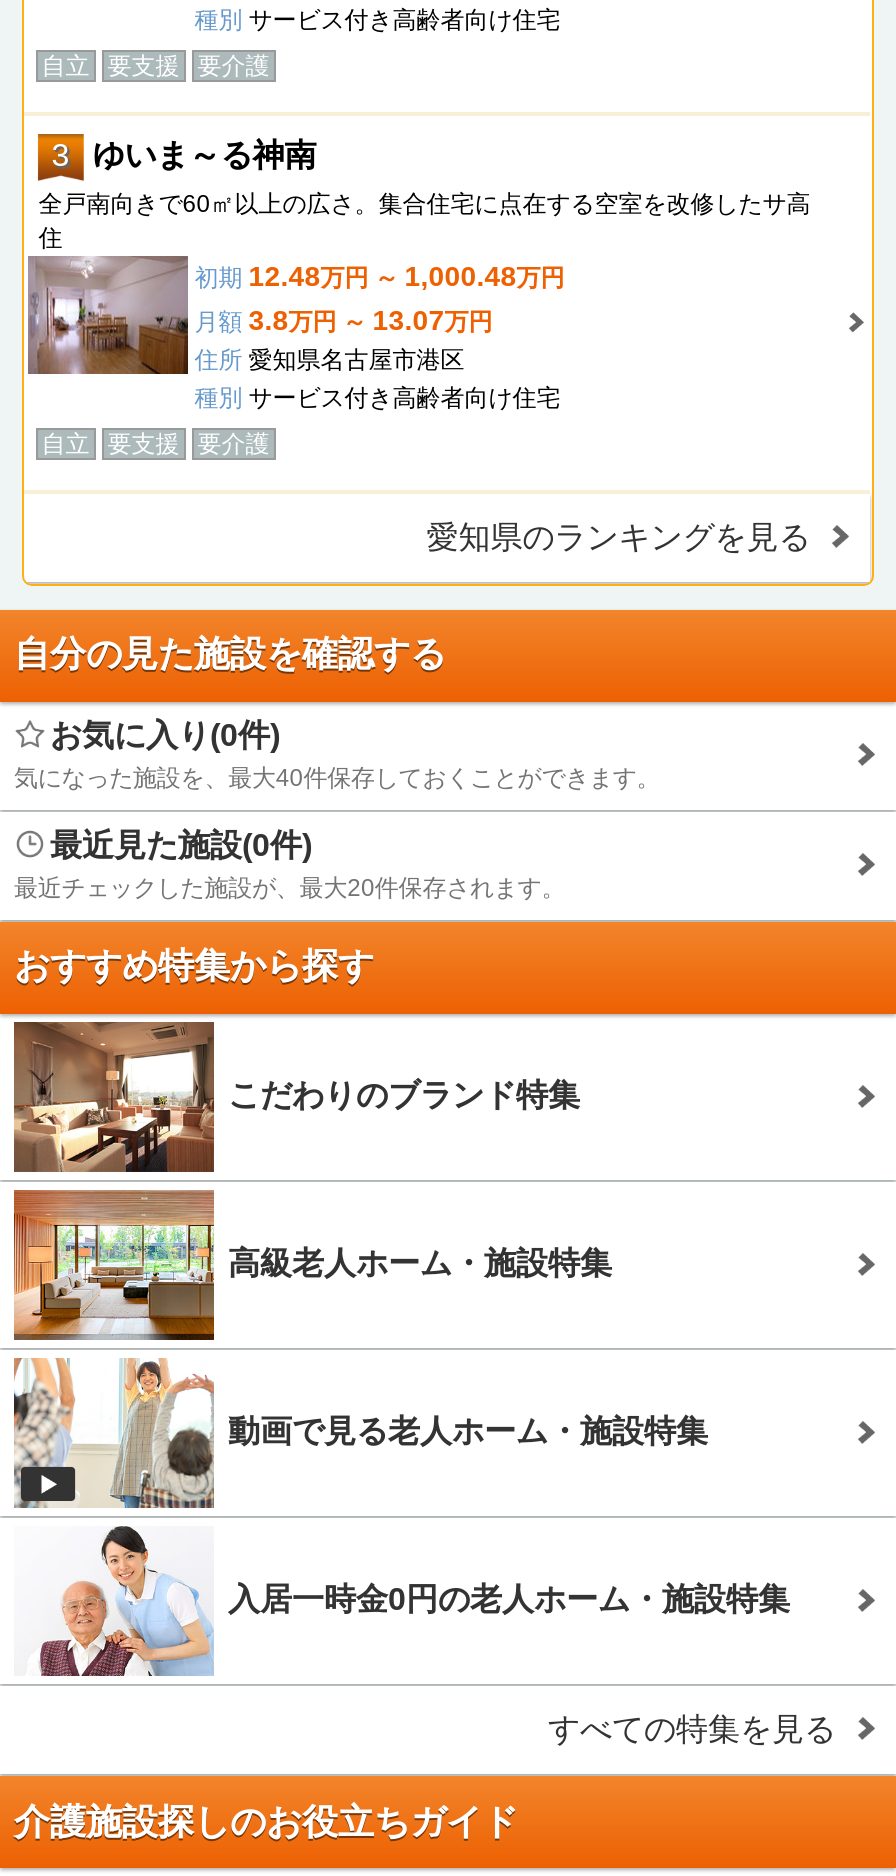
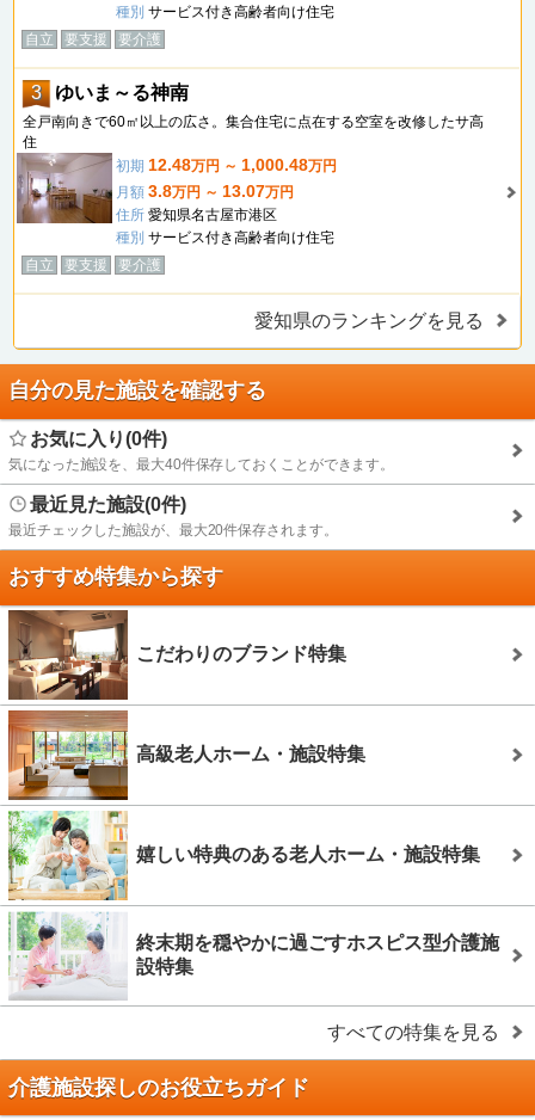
- [image]
- 動画で見る老人ホーム・施設特集
+ [image]
+ 嬉しい特典のある老人ホーム・施設特集

- [image]
- 入居一時金0円の老人ホーム・施設特集
+ [image]
+ 終末期を穏やかに過ごすホスピス型介護施
+ 設特集
